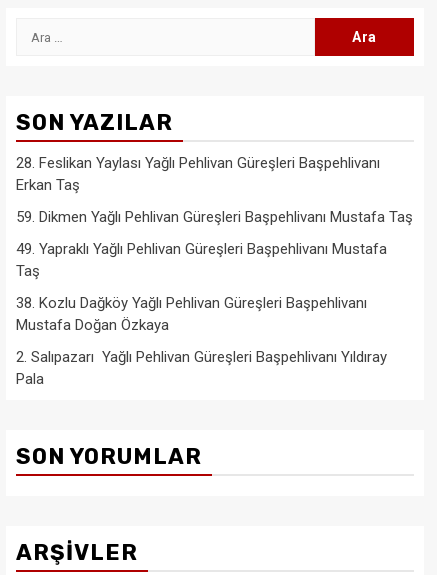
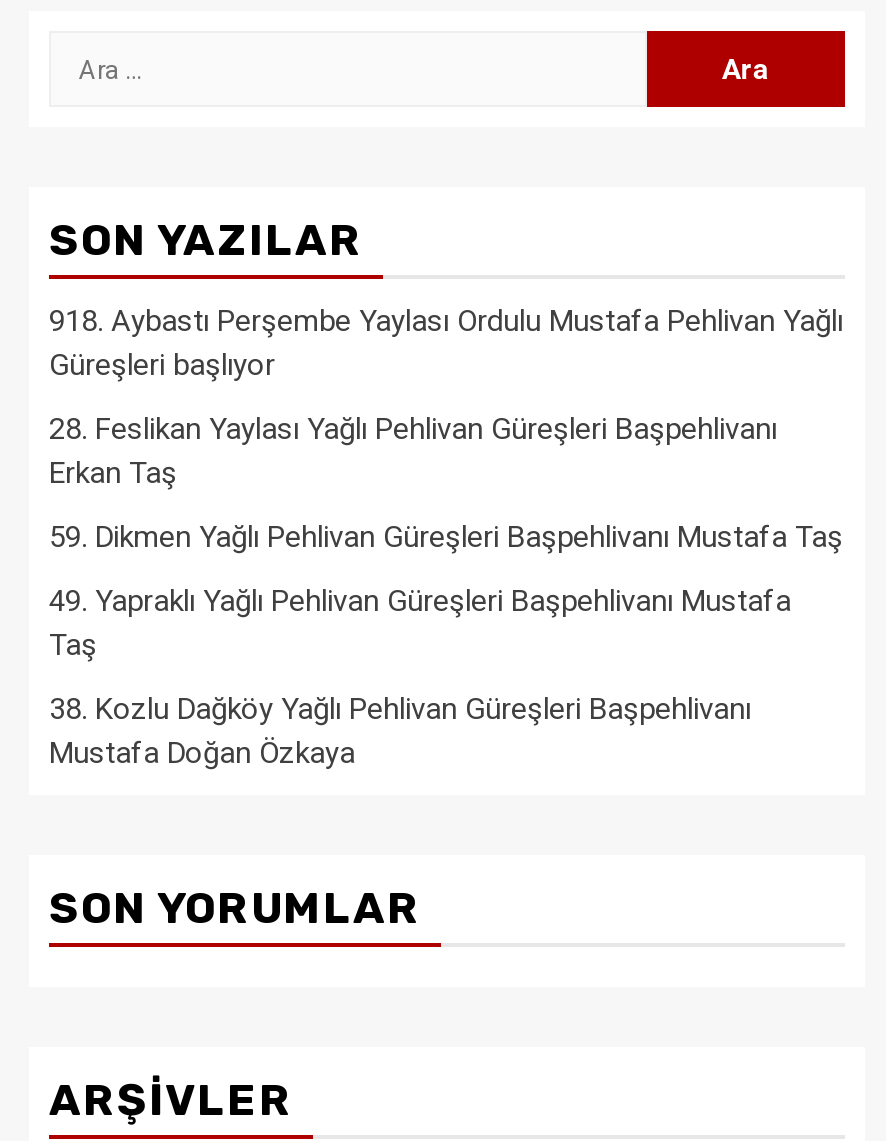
+ 918. Aybastı Perşembe Yaylası Ordulu Mustafa Pehlivan Yağlı
+ Güreşleri başlıyor

moved down: 28. Feslikan Yaylası Yağlı Pehlivan Güreşleri Başpehlivanı | Erkan Taş | 59. Dikmen Yağlı Pehlivan Güreşleri Başpehlivanı Mustafa Taş | 49. Yapraklı Yağlı Pehlivan Güreşleri Başpehlivanı Mustafa | Taş | 38. Kozlu Dağköy Yağlı Pehlivan Güreşleri Başpehlivanı | Mustafa Doğan Özkaya

- 2. Salıpazarı Yağlı Pehlivan Güreşleri Başpehlivanı Yıldıray
- Pala
